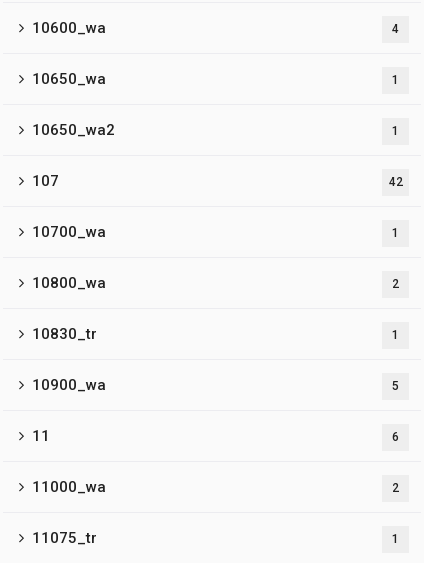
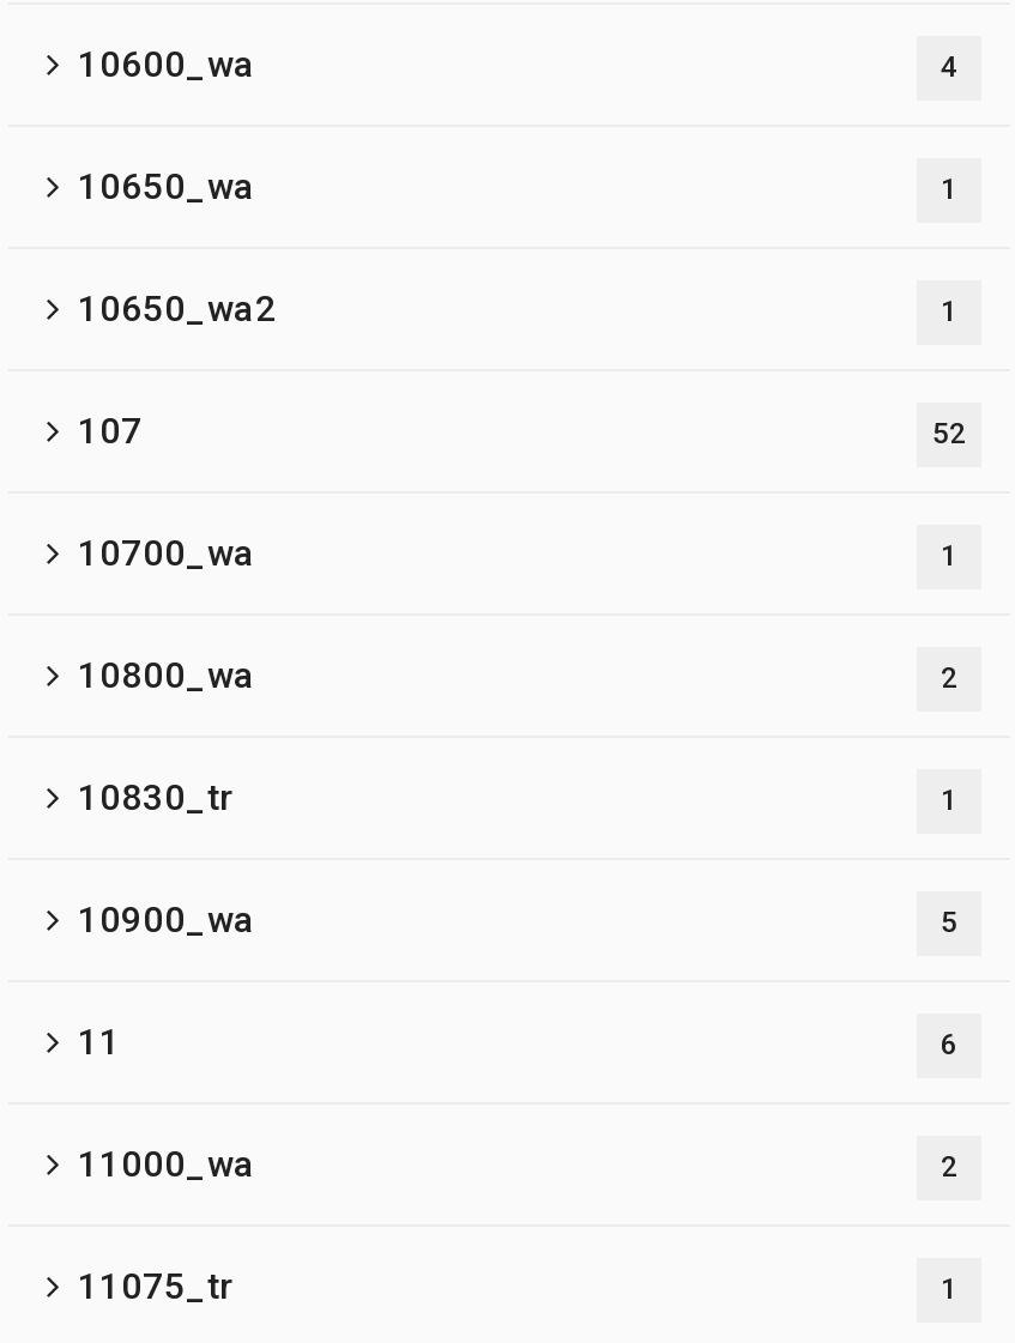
- 42
+ 52
